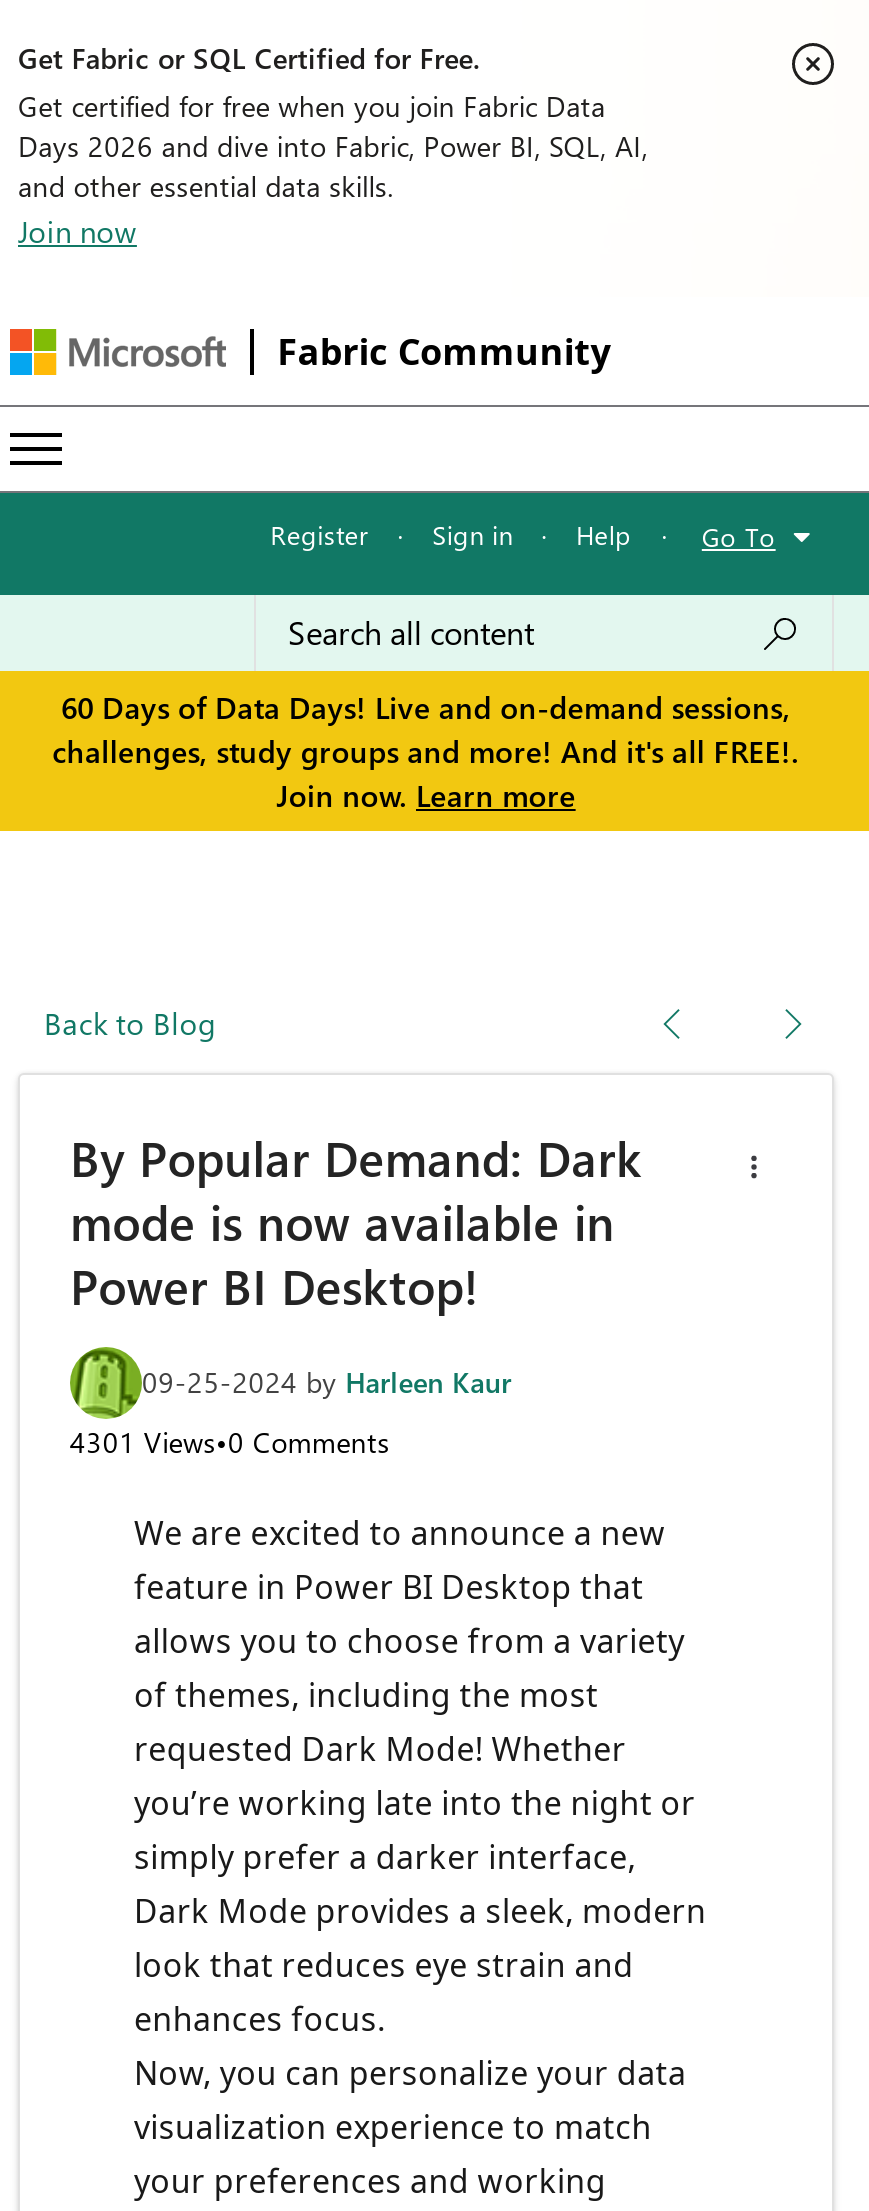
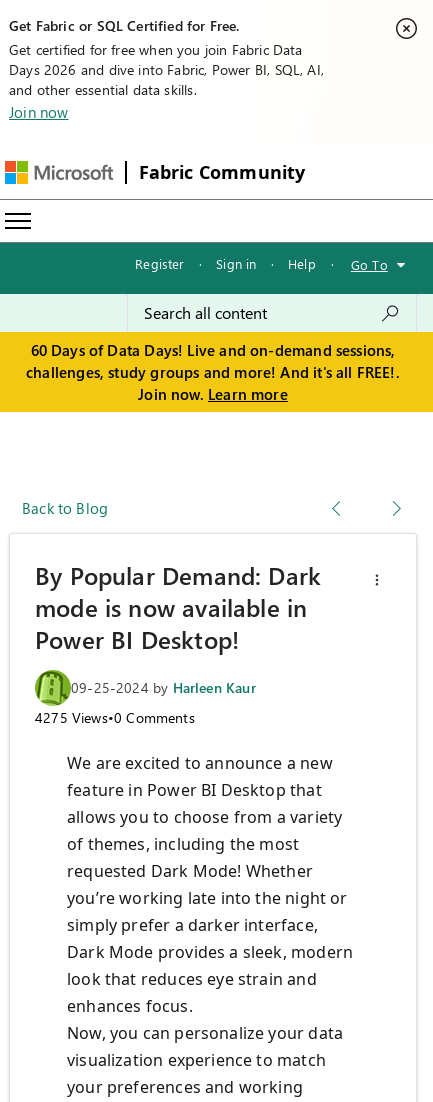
- 4301 Views•0 Comments
+ 4275 Views•0 Comments
